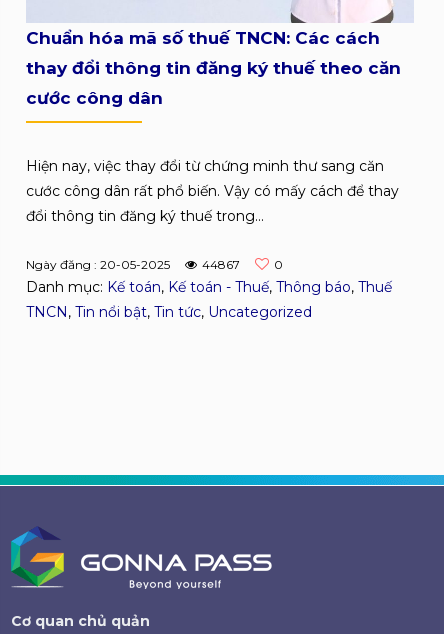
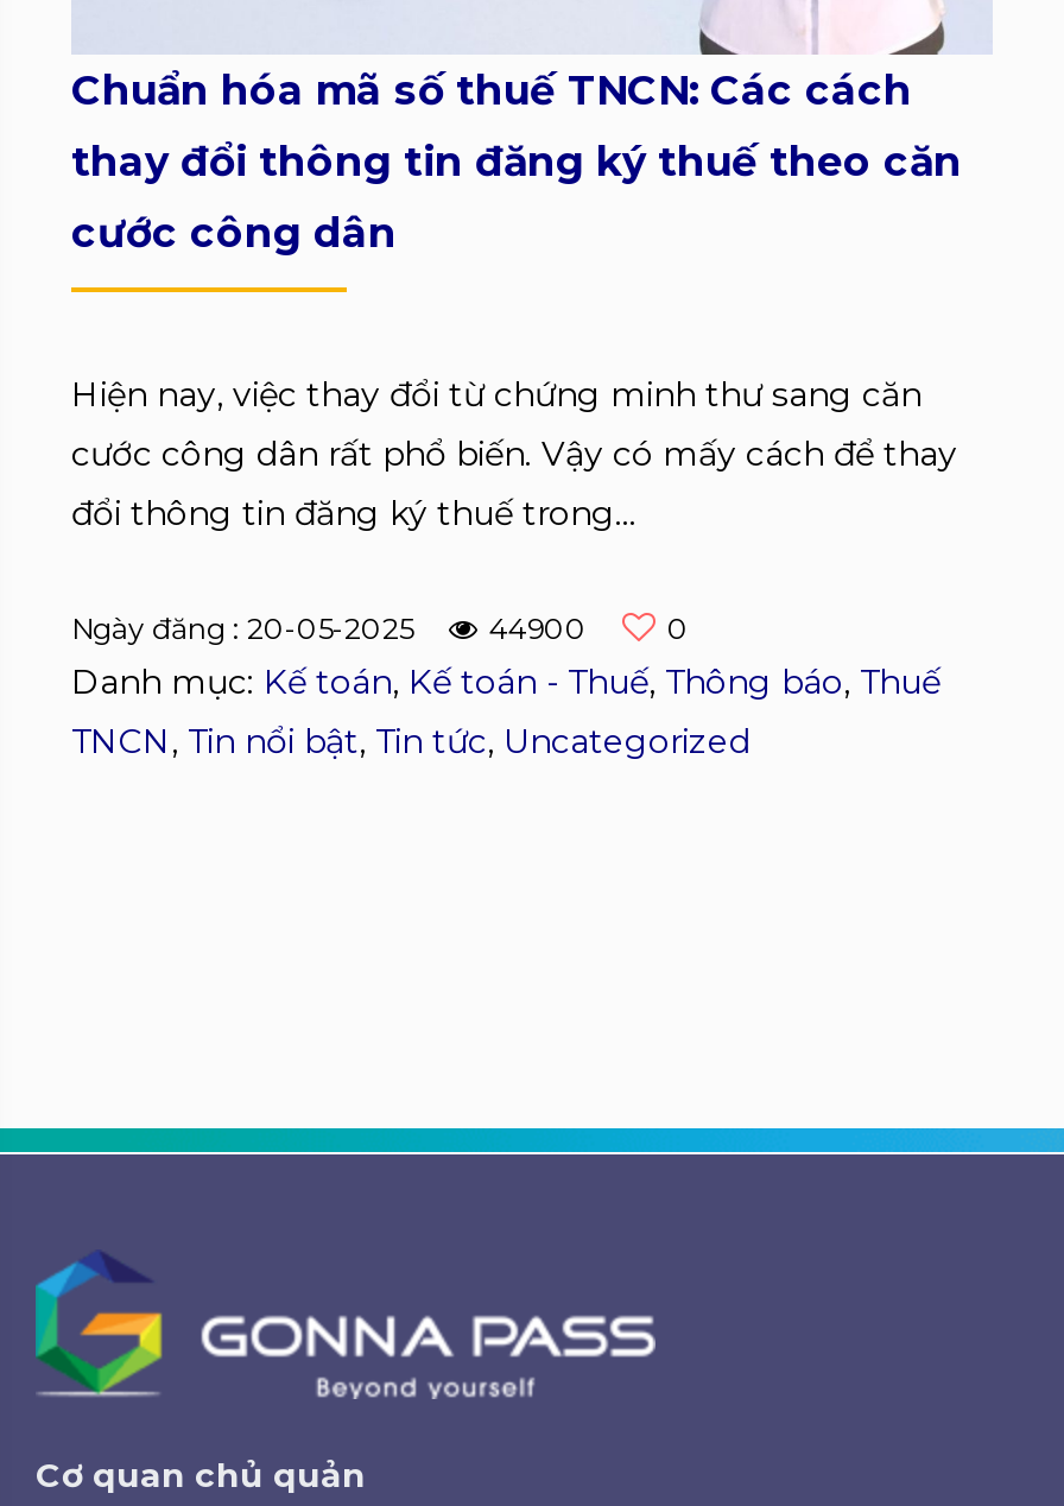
- 44867
+ 44900
